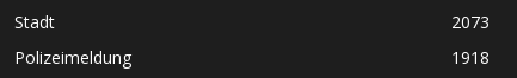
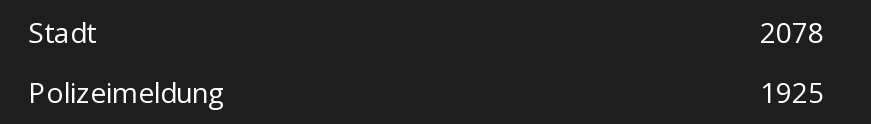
- 2073
+ 2078

- 1918
+ 1925
